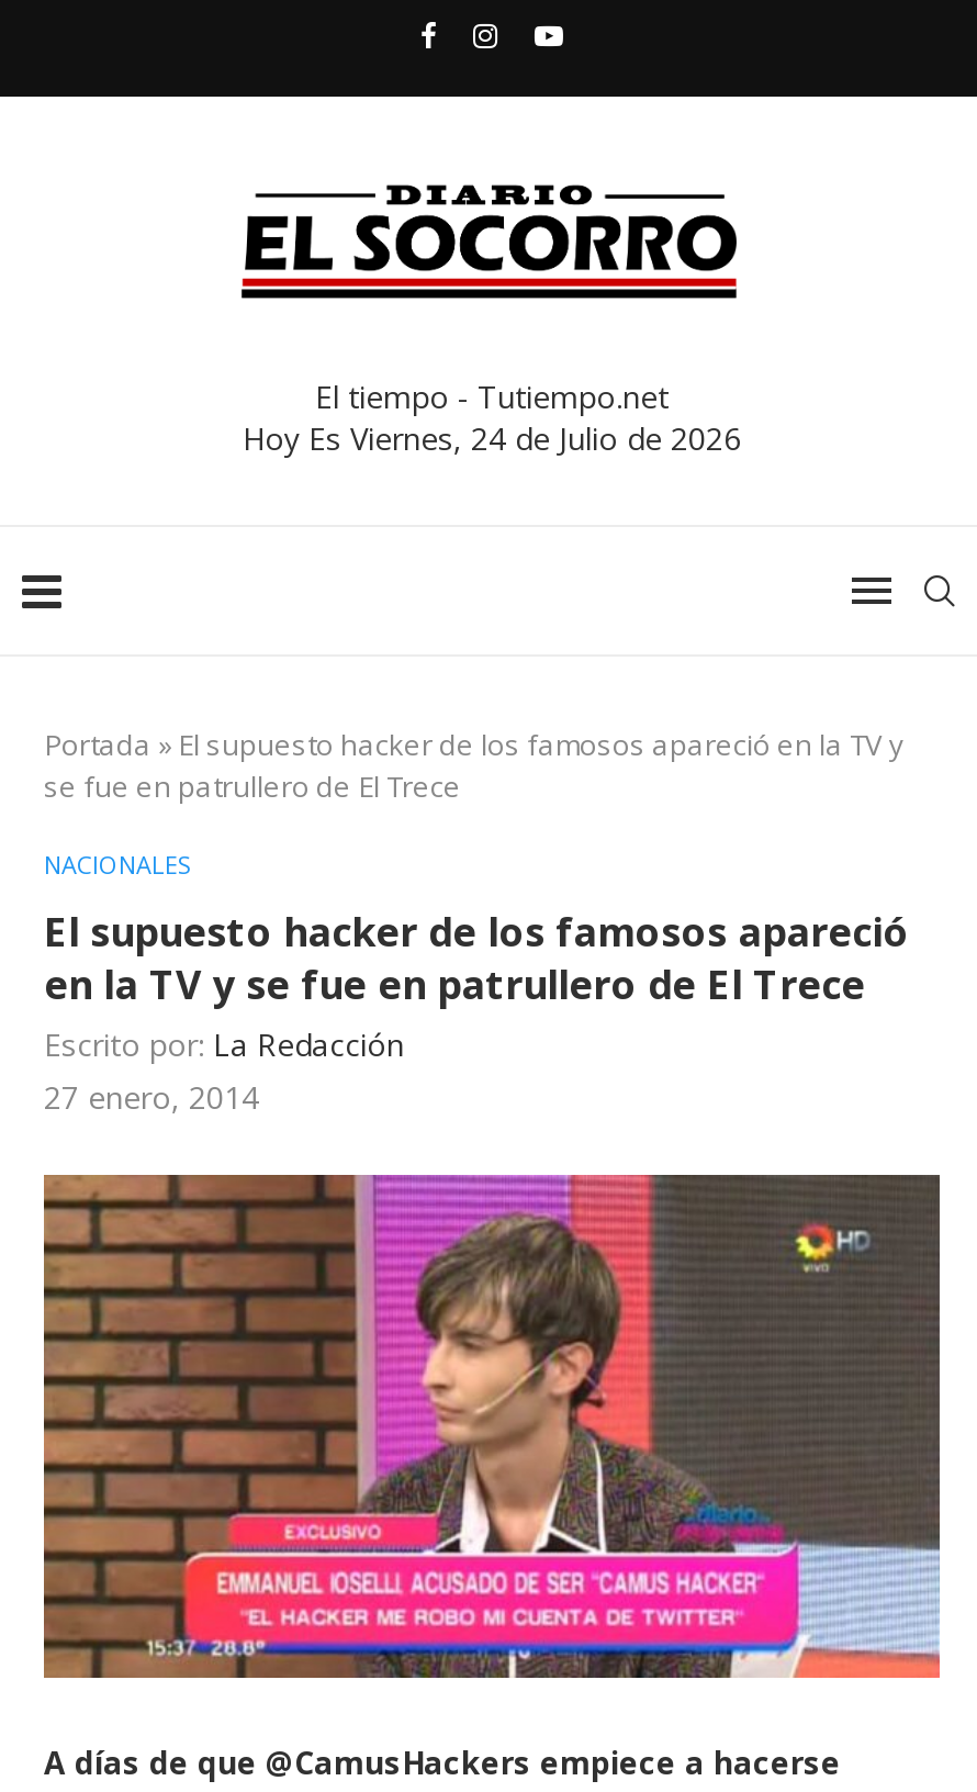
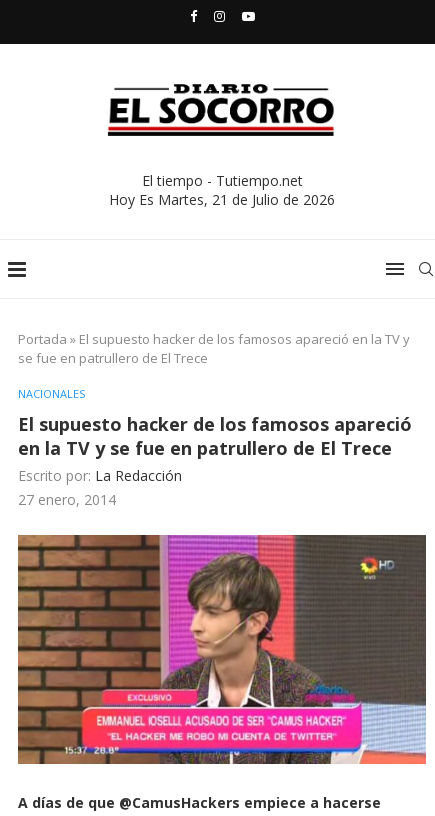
- Hoy Es Viernes, 24 de Julio de 2026
+ Hoy Es Martes, 21 de Julio de 2026
